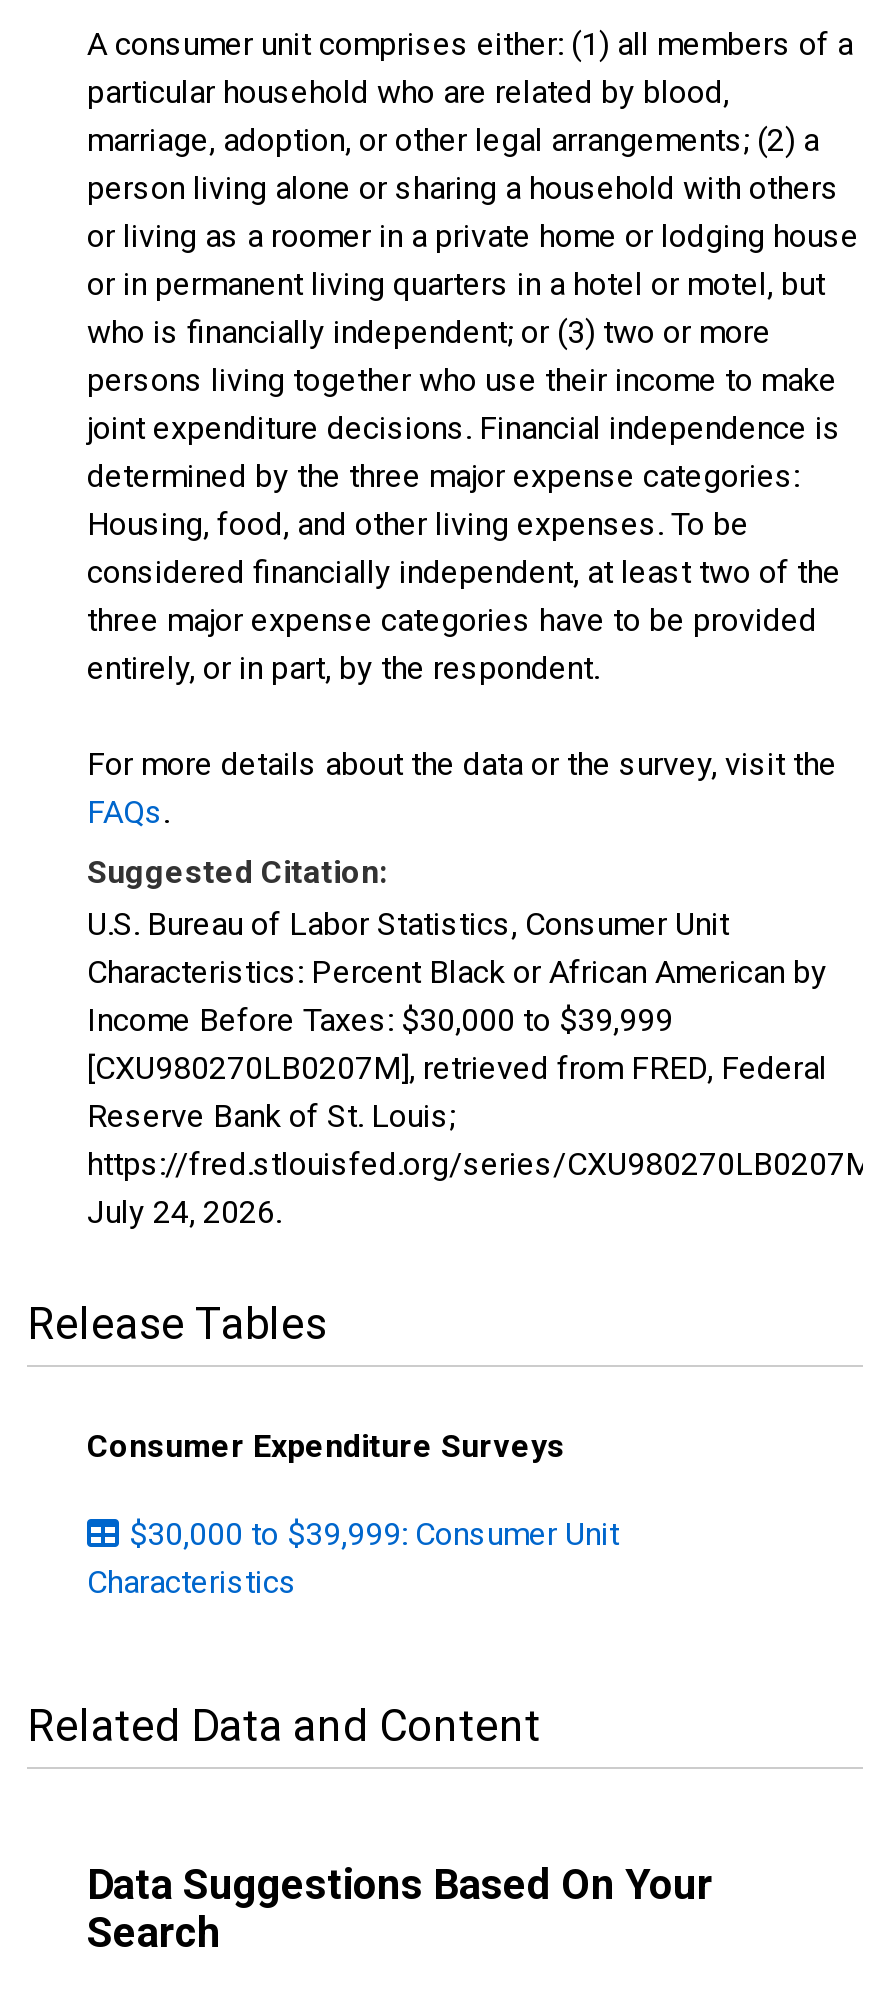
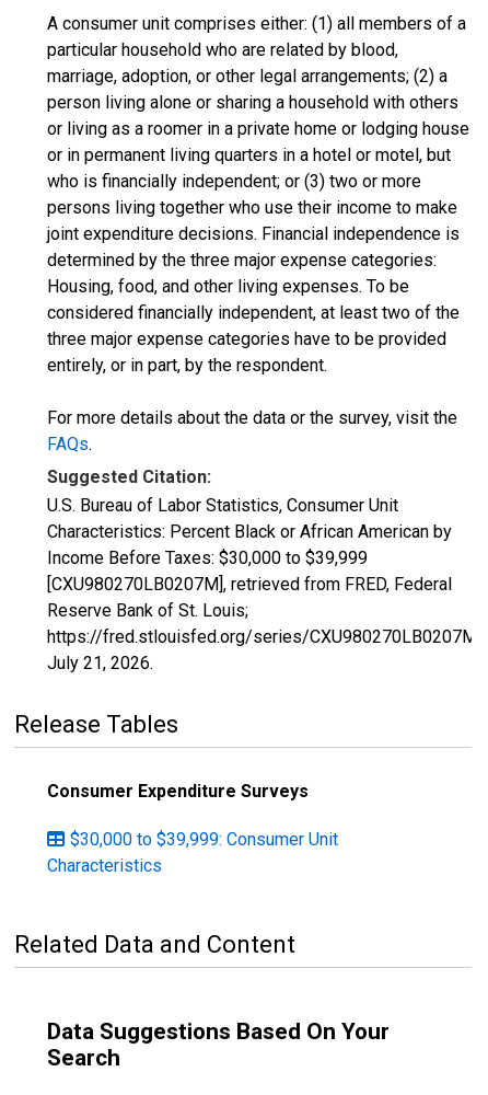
- July 24, 2026.
+ July 21, 2026.
